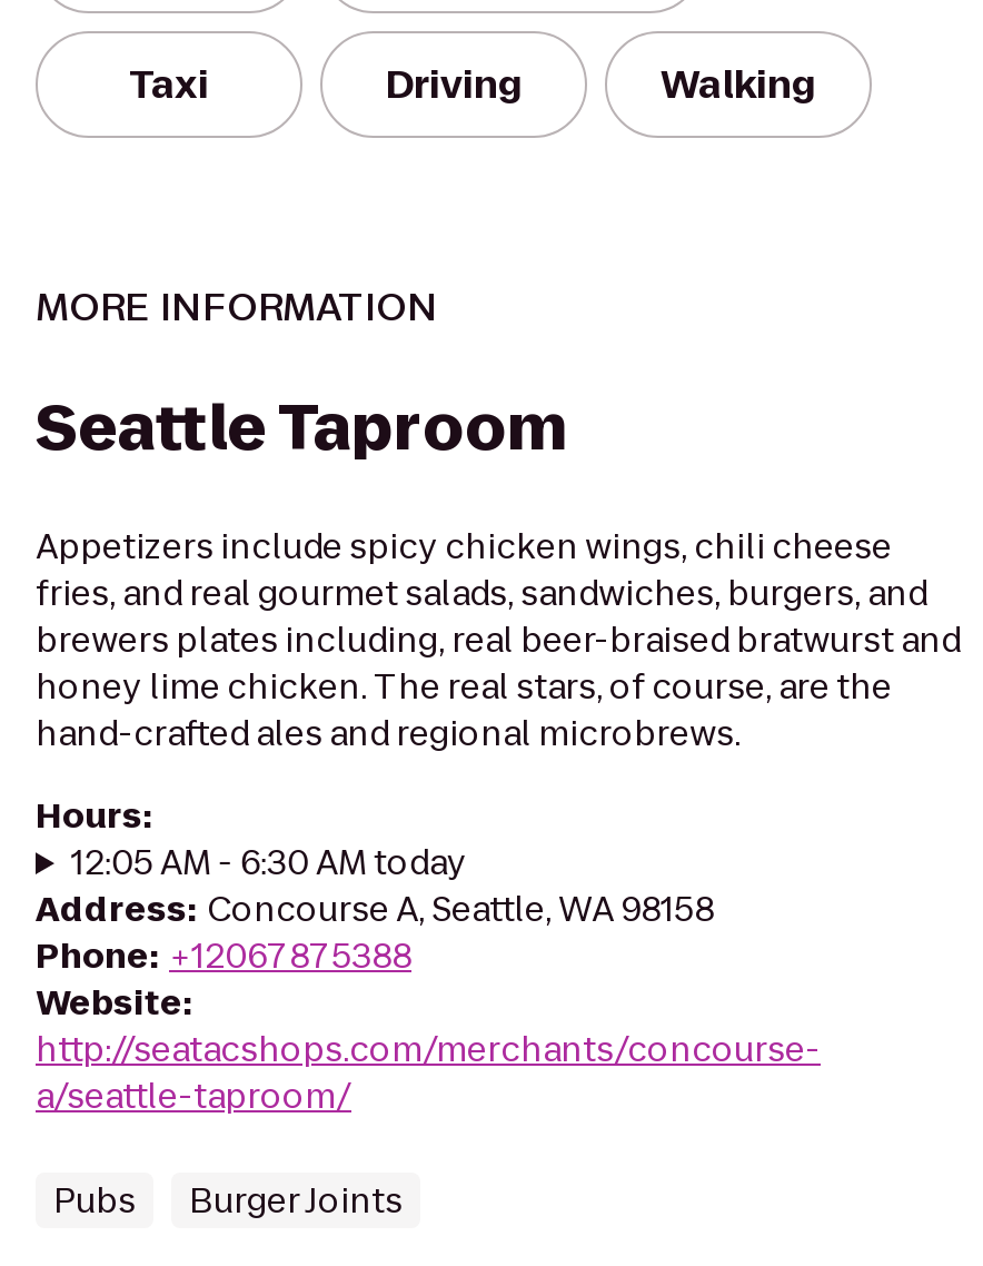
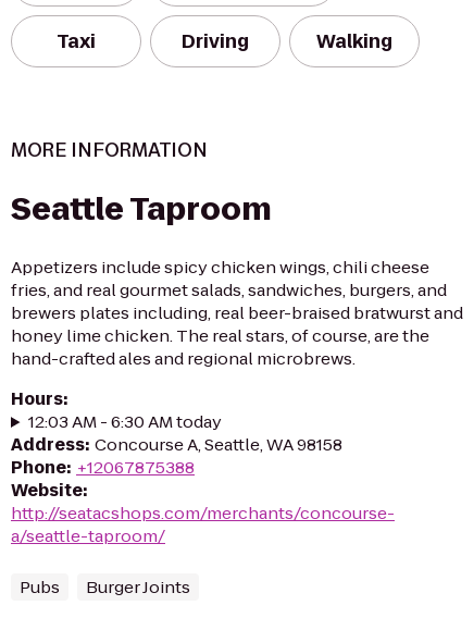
- 12:05 AM - 6:30 AM today
+ 12:03 AM - 6:30 AM today
